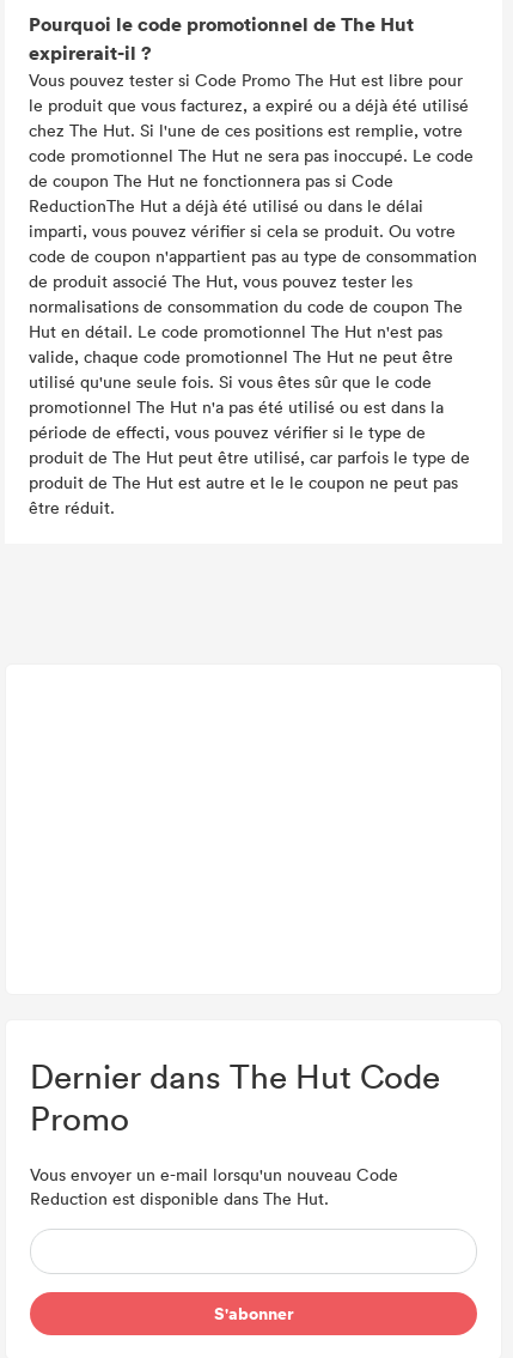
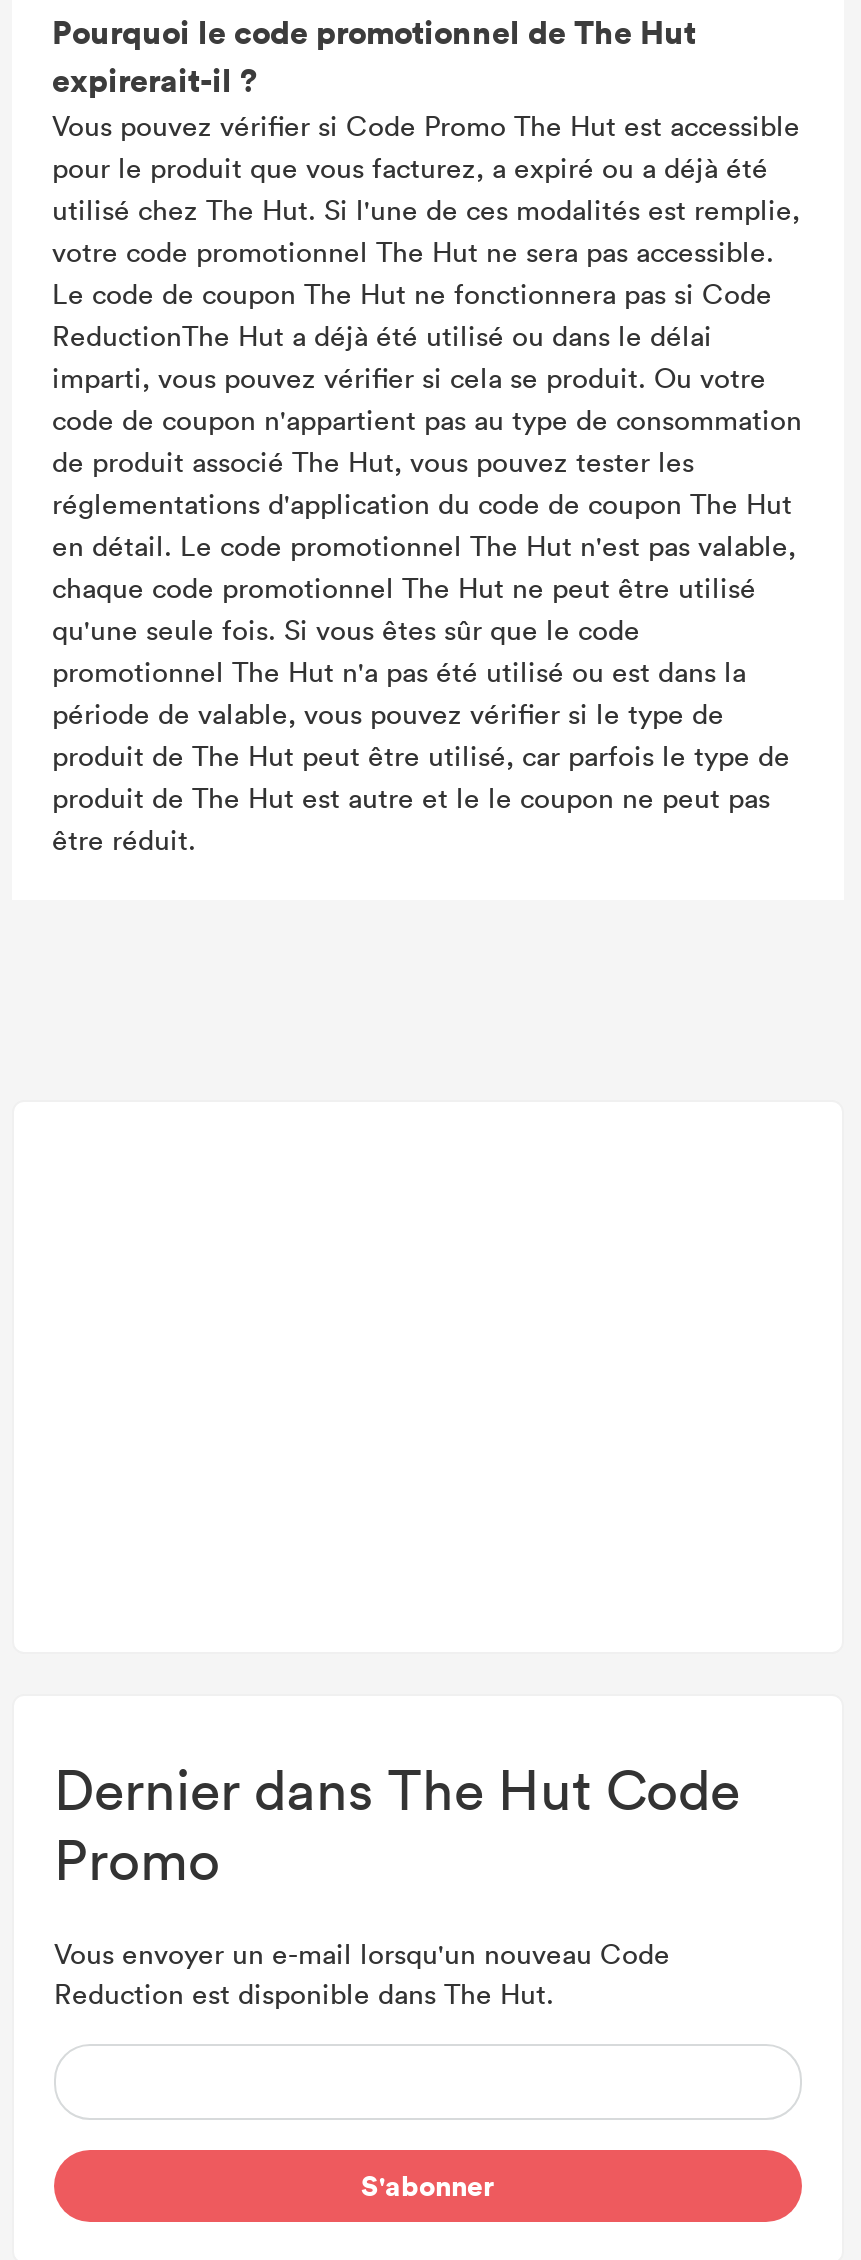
- Vous pouvez tester si Code Promo The Hut est libre pour
- le produit que vous facturez, a expiré ou a déjà été utilisé
- chez The Hut. Si l'une de ces positions est remplie, votre
- code promotionnel The Hut ne sera pas inoccupé. Le code
- de coupon The Hut ne fonctionnera pas si Code
+ Vous pouvez vérifier si Code Promo The Hut est accessible
+ pour le produit que vous facturez, a expiré ou a déjà été
+ utilisé chez The Hut. Si l'une de ces modalités est remplie,
+ votre code promotionnel The Hut ne sera pas accessible.
+ Le code de coupon The Hut ne fonctionnera pas si Code

- normalisations de consommation du code de coupon The
- Hut en détail. Le code promotionnel The Hut n'est pas
- valide, chaque code promotionnel The Hut ne peut être
- utilisé qu'une seule fois. Si vous êtes sûr que le code
+ réglementations d'application du code de coupon The Hut
+ en détail. Le code promotionnel The Hut n'est pas valable,
+ chaque code promotionnel The Hut ne peut être utilisé
+ qu'une seule fois. Si vous êtes sûr que le code

- période de effecti, vous pouvez vérifier si le type de
+ période de valable, vous pouvez vérifier si le type de
